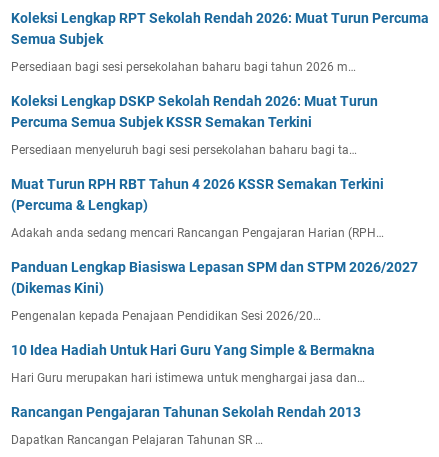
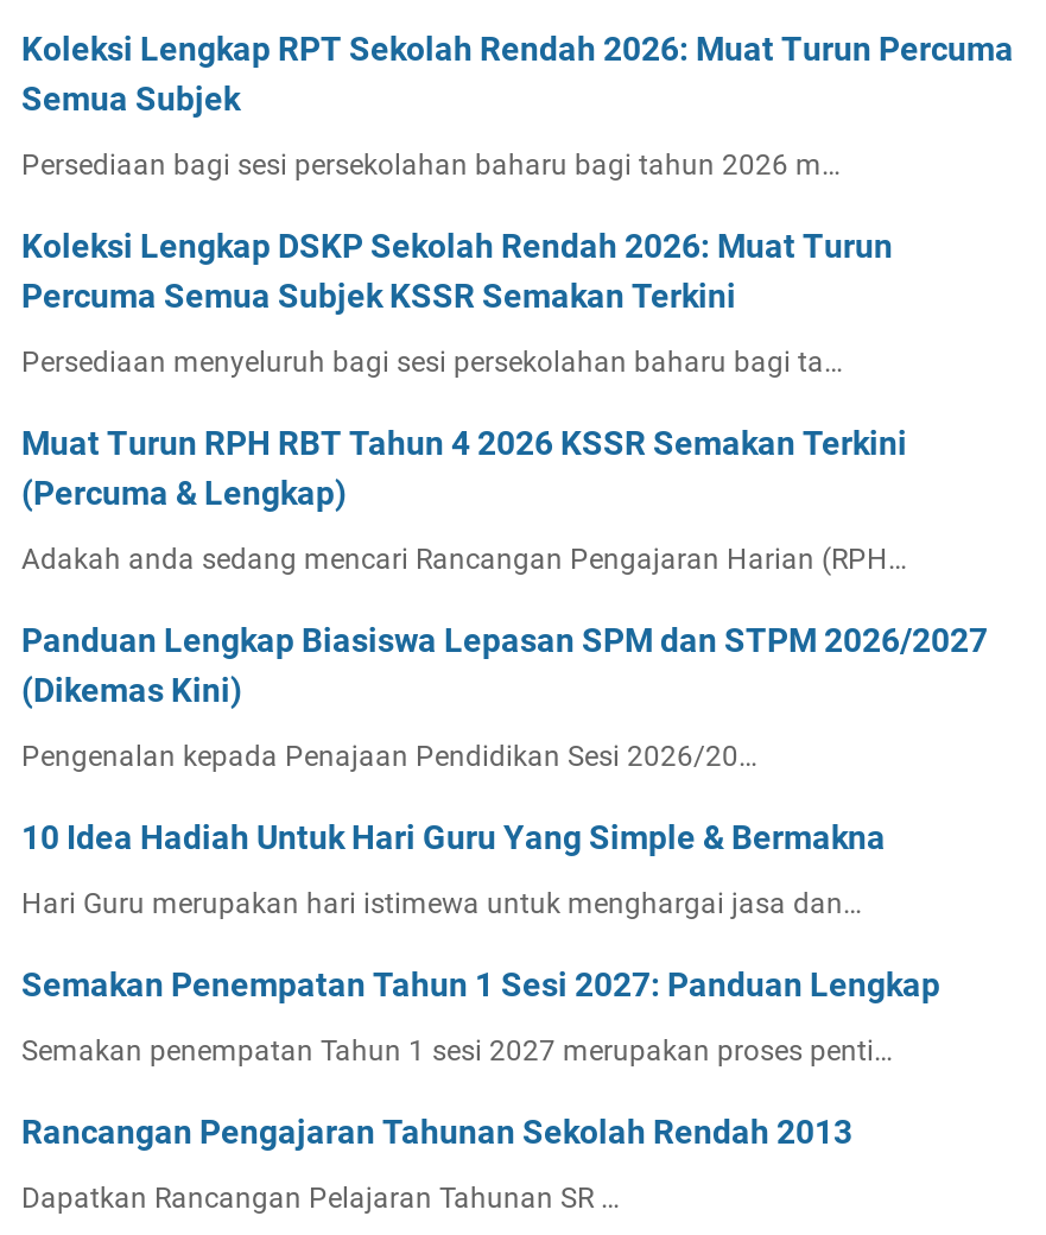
+ Semakan Penempatan Tahun 1 Sesi 2027: Panduan Lengkap
+ Semakan penempatan Tahun 1 sesi 2027 merupakan proses penti…
